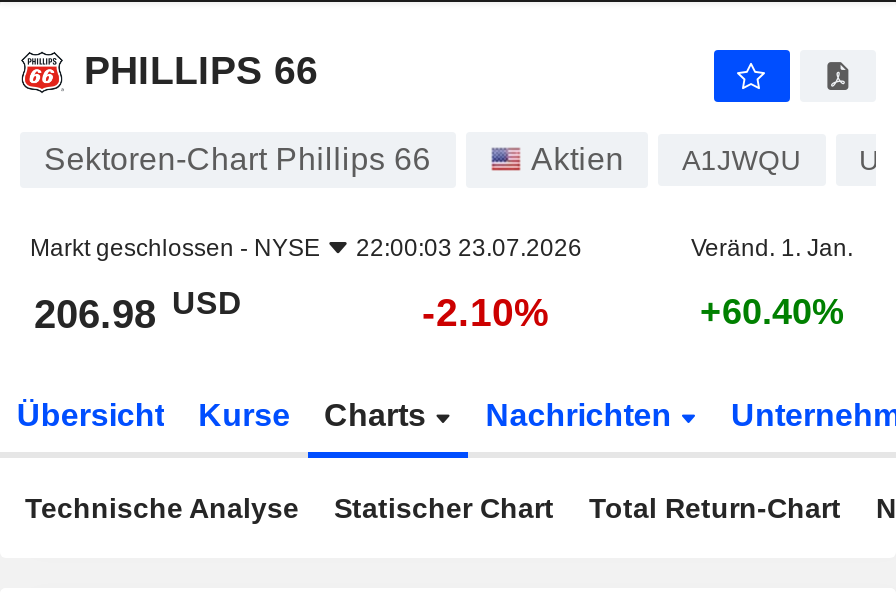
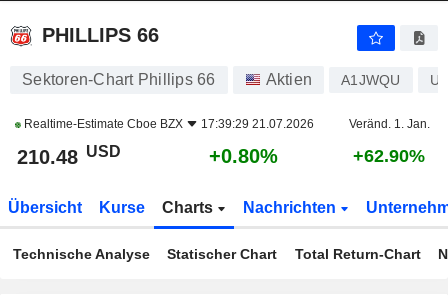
- Markt geschlossen - NYSE
- 22:00:03 23.07.2026
+ Realtime-Estimate Cboe BZX
+ 17:39:29 21.07.2026

- 206.98 USD
+ 210.48 USD

- -2.10%
+ +0.80%

- +60.40%
+ +62.90%
